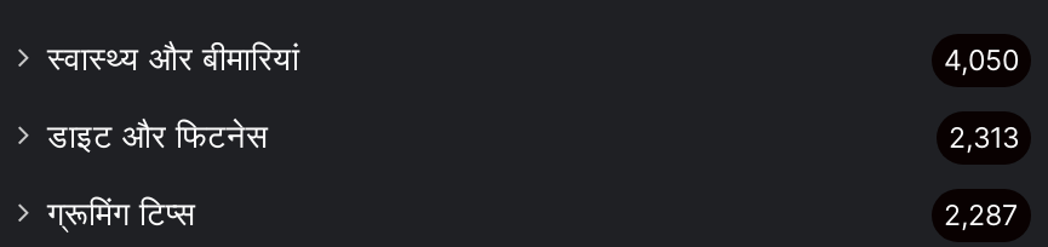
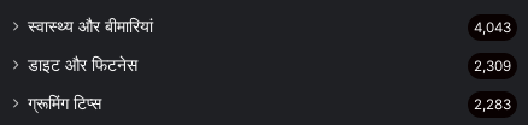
- 4,050
+ 4,043

- 2,313
+ 2,309

- 2,287
+ 2,283
